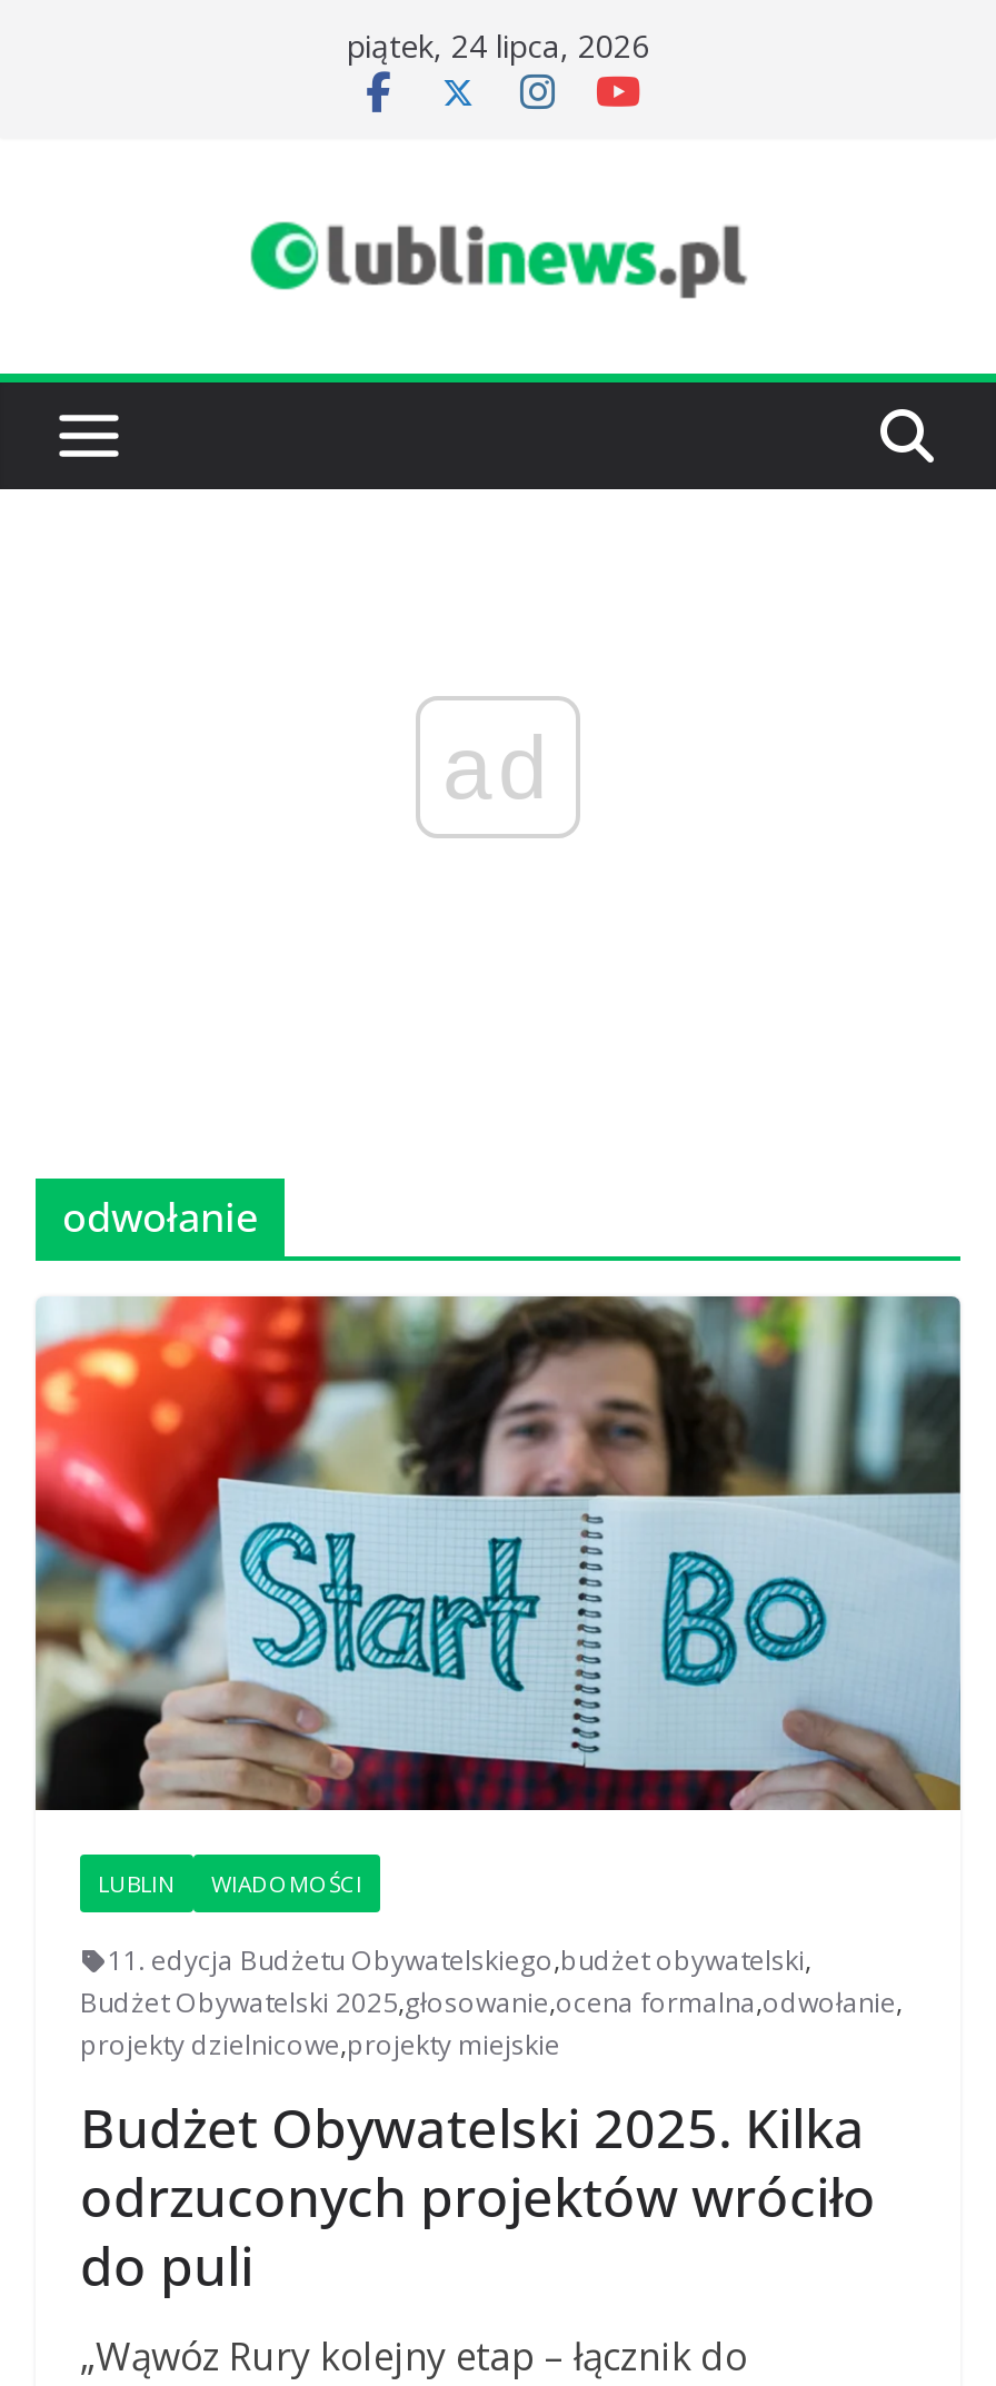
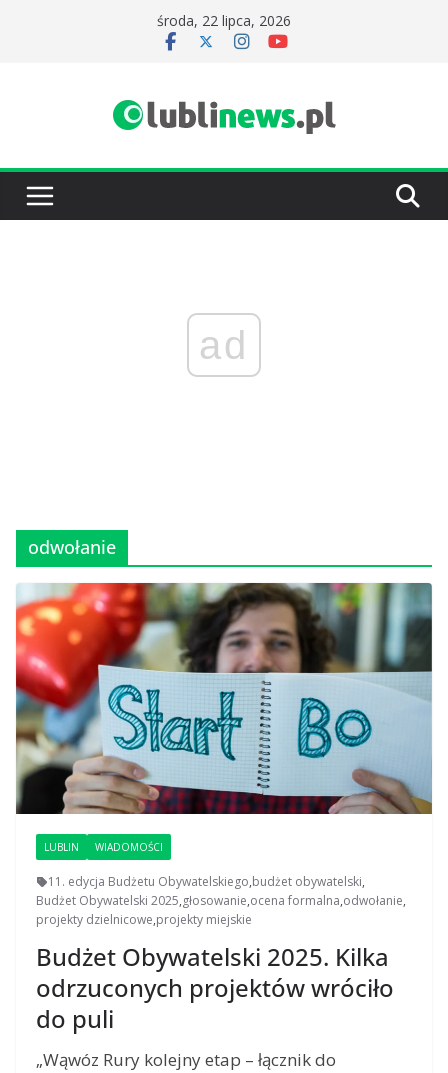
- piątek, 24 lipca, 2026
+ środa, 22 lipca, 2026
